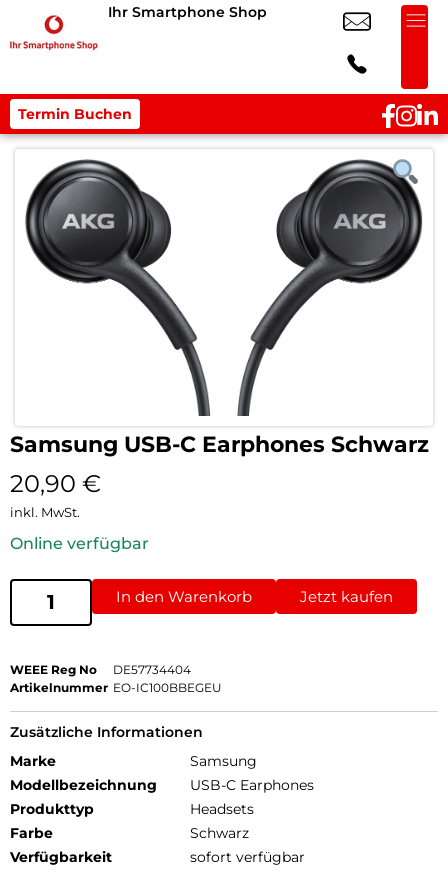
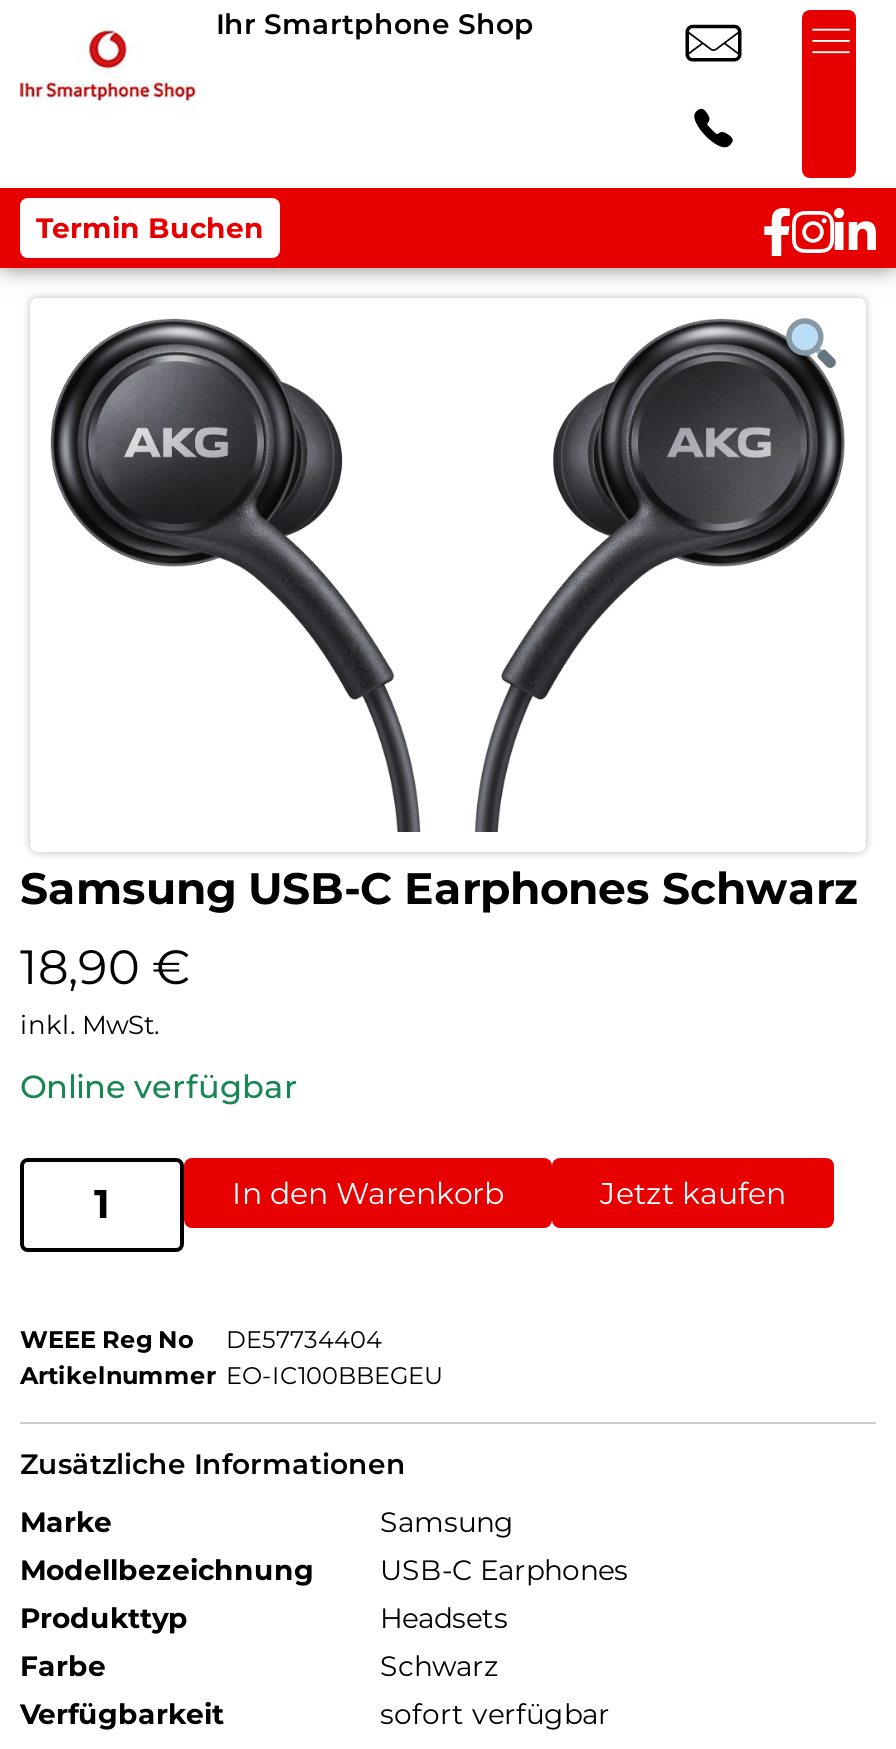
- 20,90 €
+ 18,90 €
